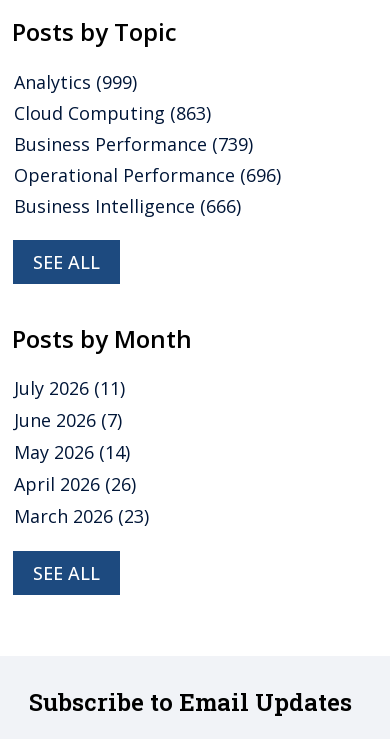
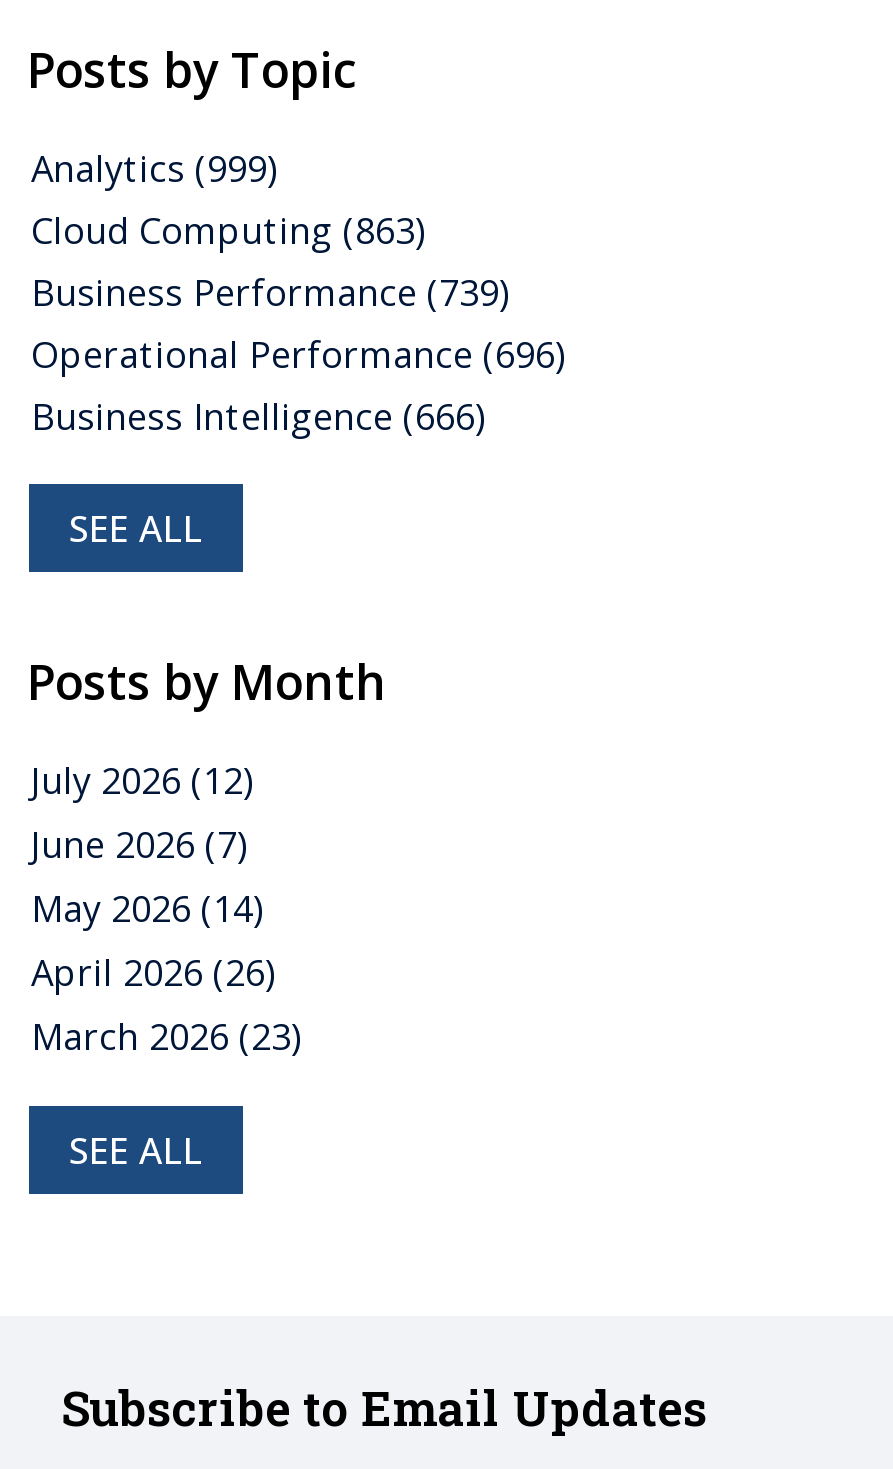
- July 2026 (11)
+ July 2026 (12)
